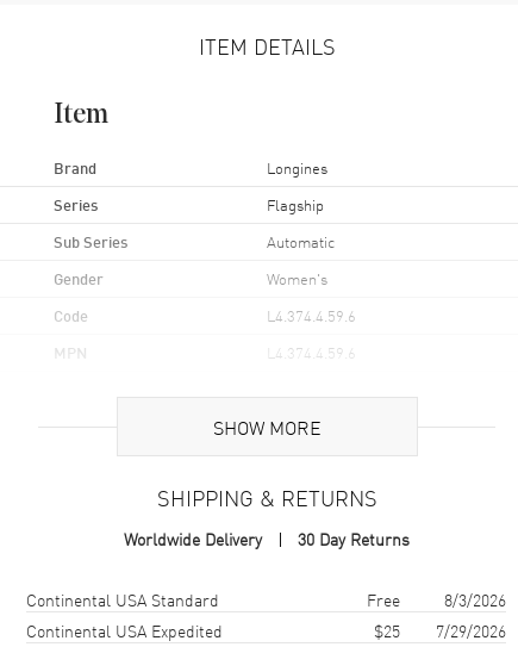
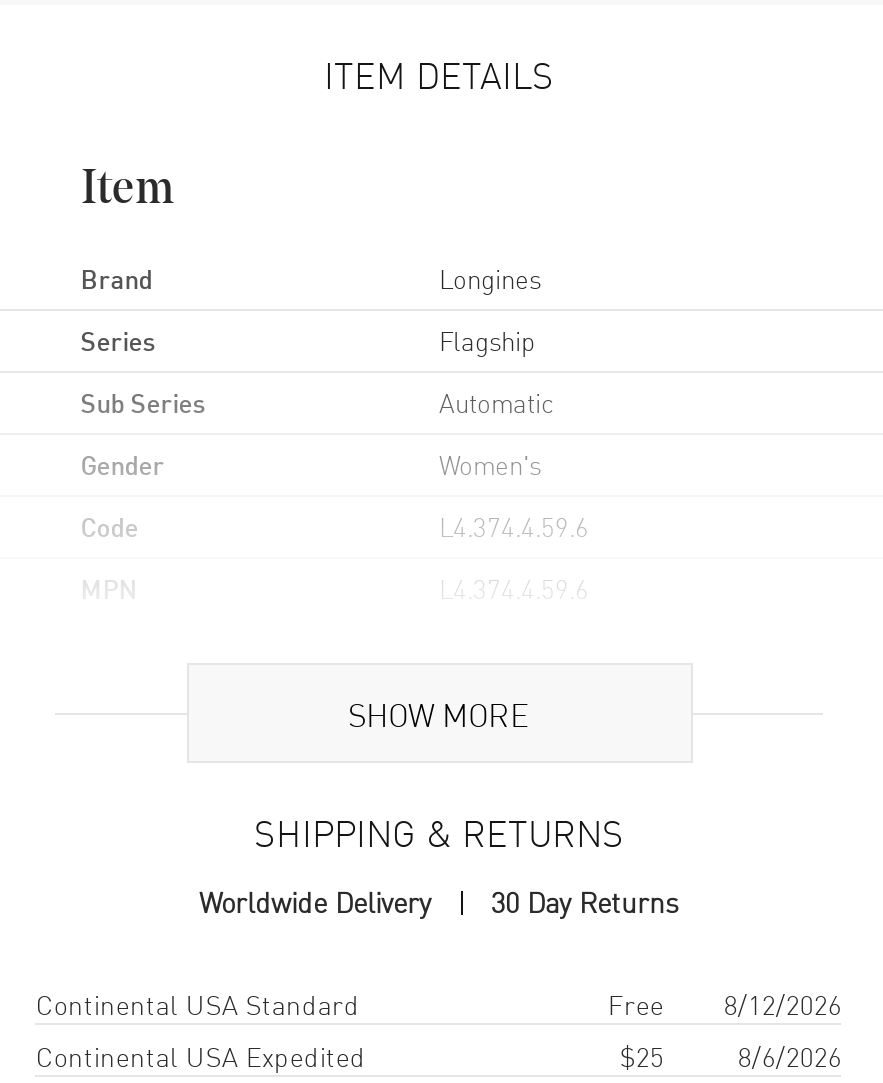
- 8/3/2026
+ 8/12/2026

- $25 7/29/2026
+ $25 8/6/2026
